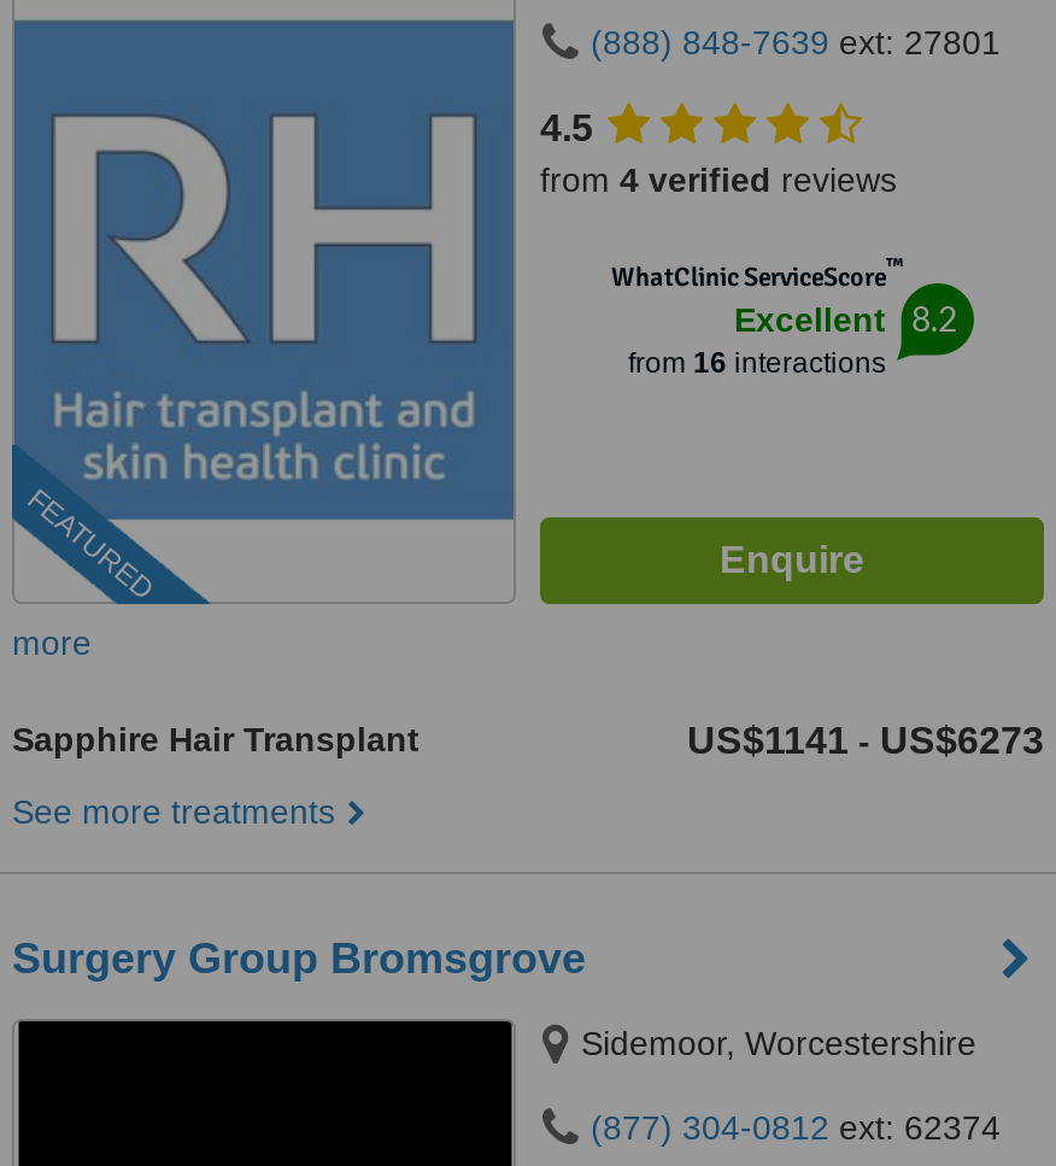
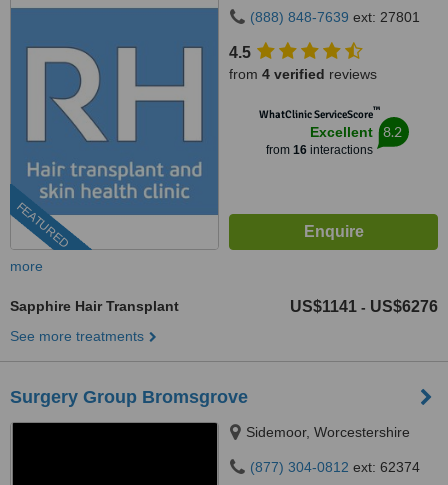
- US$1141 - US$6273
+ US$1141 - US$6276
